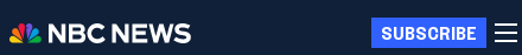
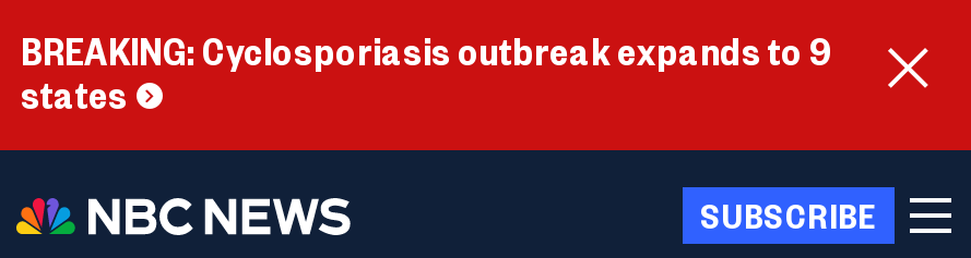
+ BREAKING: Cyclosporiasis outbreak expands to 9
+ states
